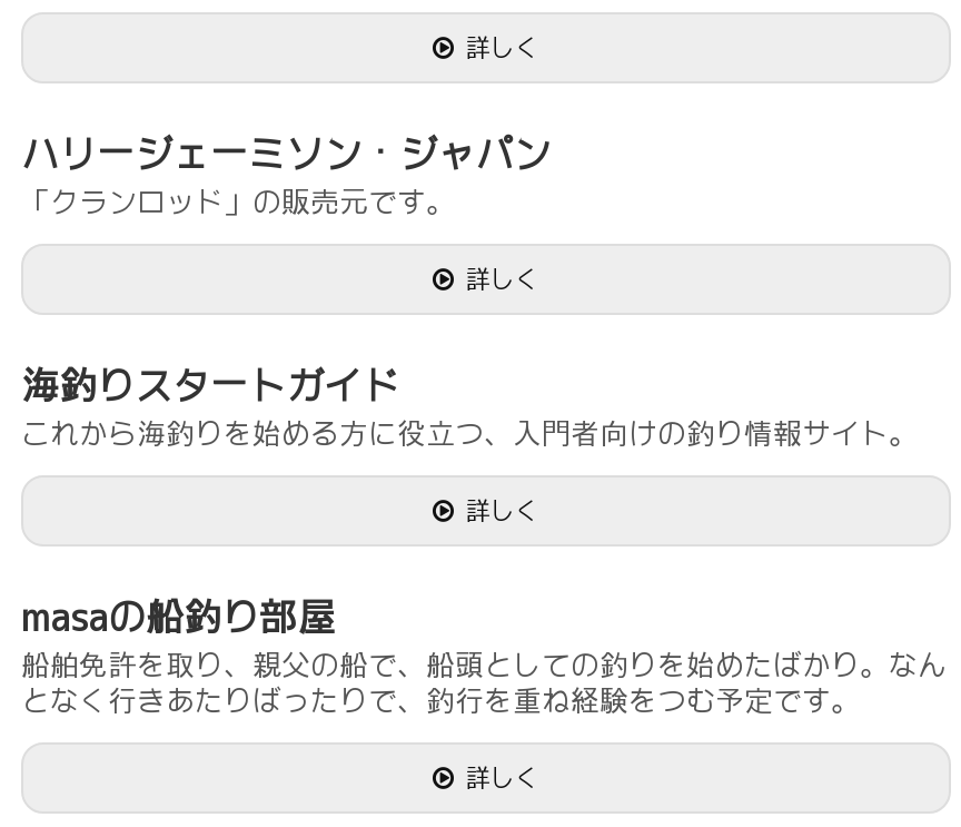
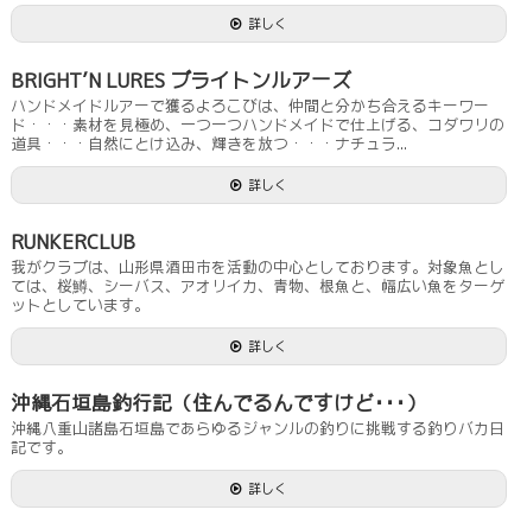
- ハリージェーミソン・ジャパン
- 「クランロッド」の販売元です。
+ BRIGHT’N LURES ブライトンルアーズ
+ ハンドメイドルアーで獲るよろこびは、仲間と分かち合えるキーワー
+ ド・・・素材を見極め、一つ一つハンドメイドで仕上げる、コダワリの
+ 道具・・・自然にとけ込み、輝きを放つ・・・ナチュラ...

- 海釣りスタートガイド
- これから海釣りを始める方に役立つ、入門者向けの釣り情報サイト。
+ RUNKERCLUB
+ 我がクラブは、山形県酒田市を活動の中心としております。対象魚とし
+ ては、桜鱒、シーバス、アオリイカ、青物、根魚と、幅広い魚をターゲ
+ ットとしています。

- masaの船釣り部屋
- 船舶免許を取り、親父の船で、船頭としての釣りを始めたばかり。なん
- となく行きあたりばったりで、釣行を重ね経験をつむ予定です。
+ 沖縄石垣島釣行記（住んでるんですけど･･･）
+ 沖縄八重山諸島石垣島であらゆるジャンルの釣りに挑戦する釣りバカ日
+ 記です。
